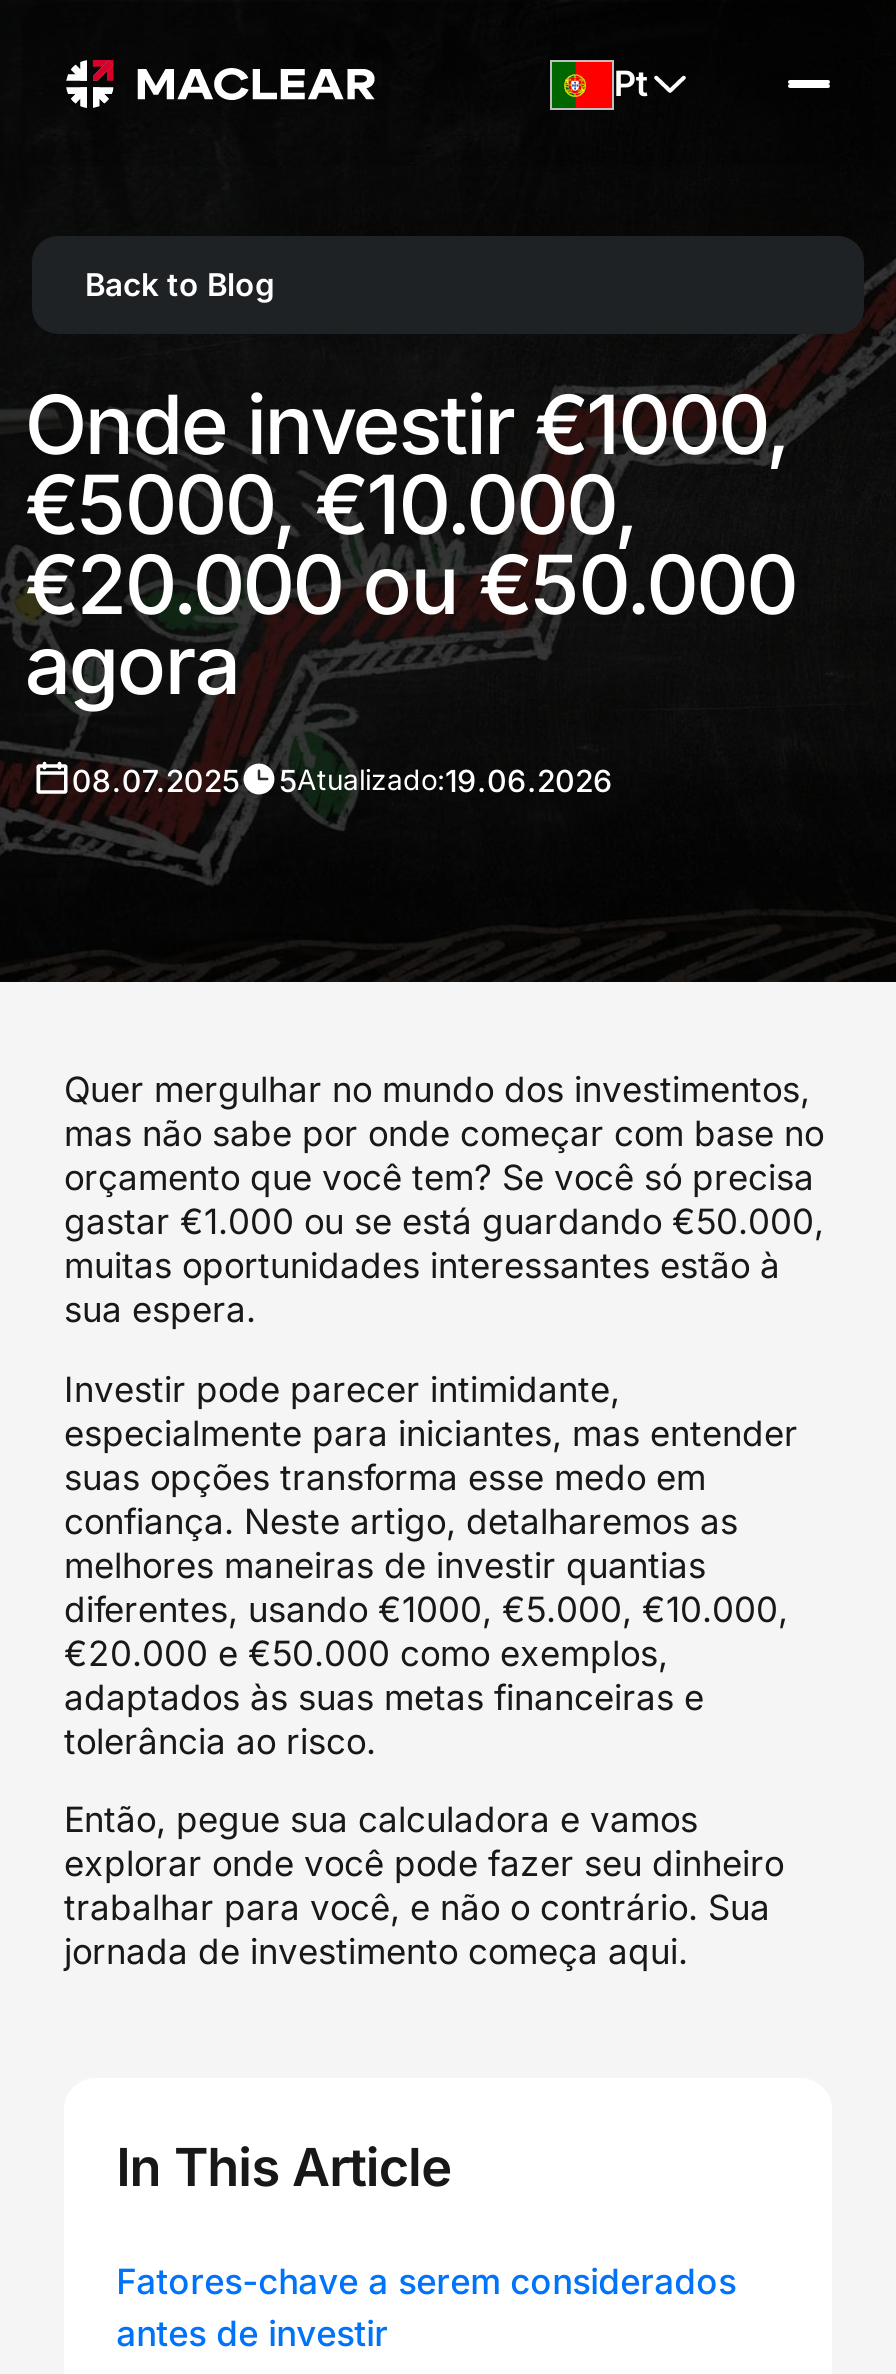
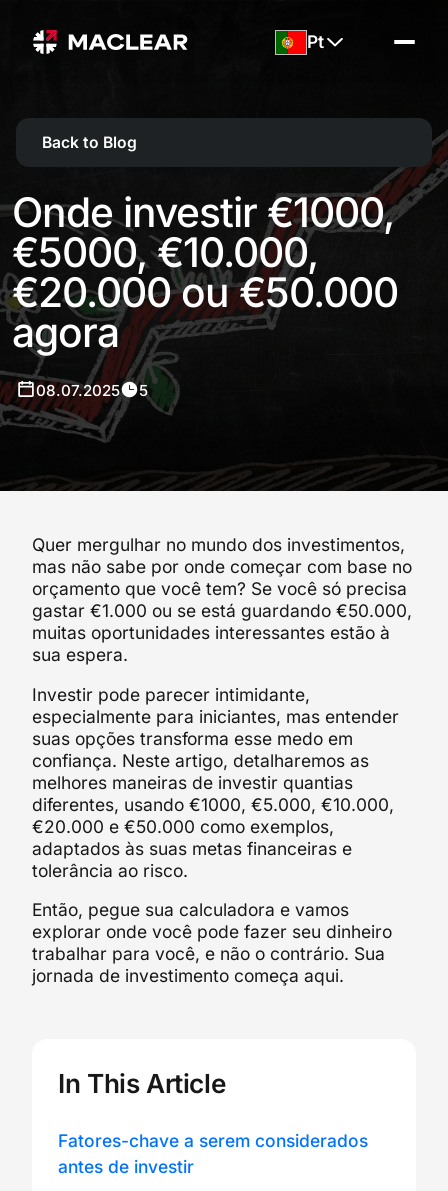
- 08.07.2025 5Atualizado:19.06.2026
+ 08.07.2025 5
